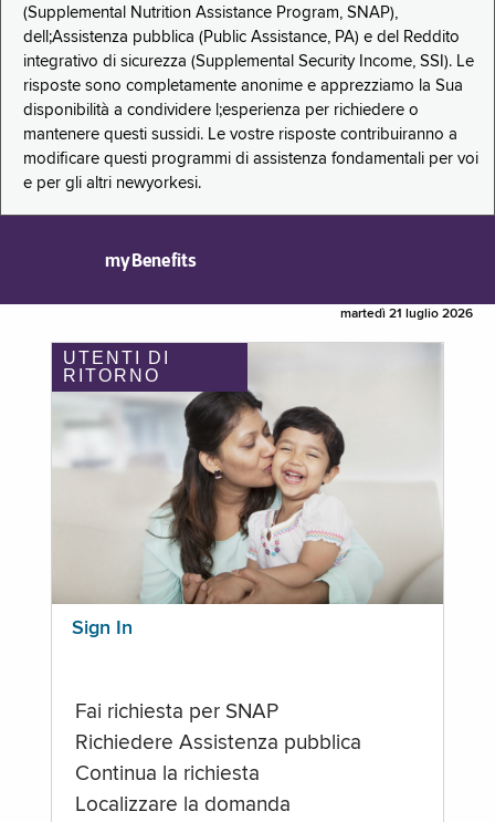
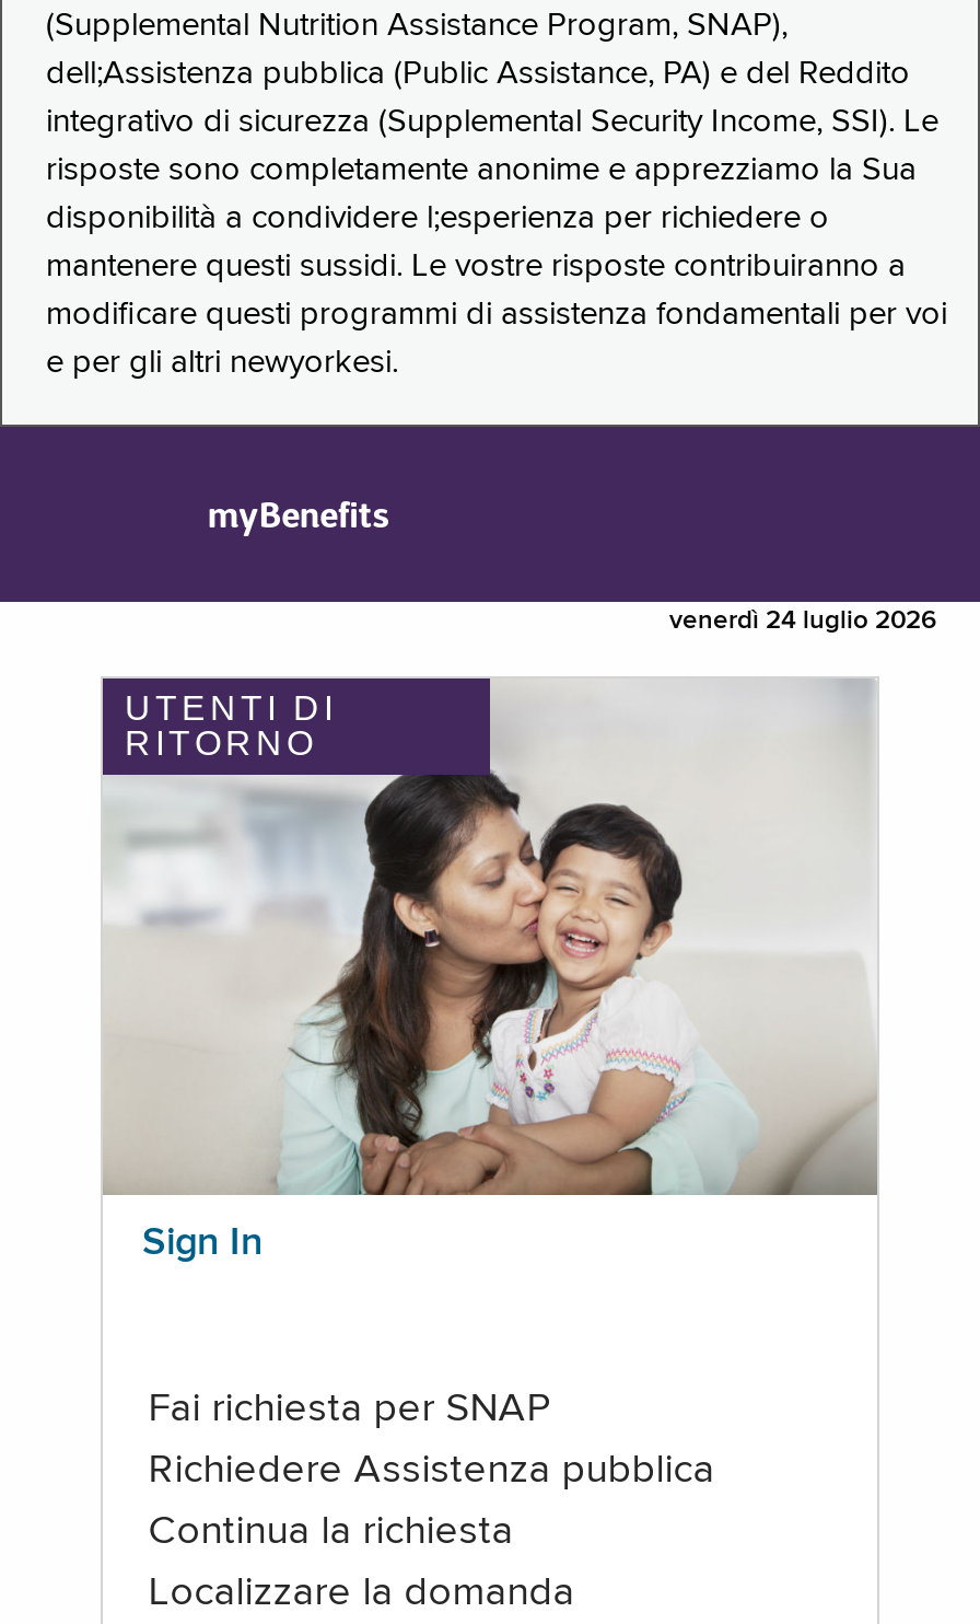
- martedì 21 luglio 2026
+ venerdì 24 luglio 2026
